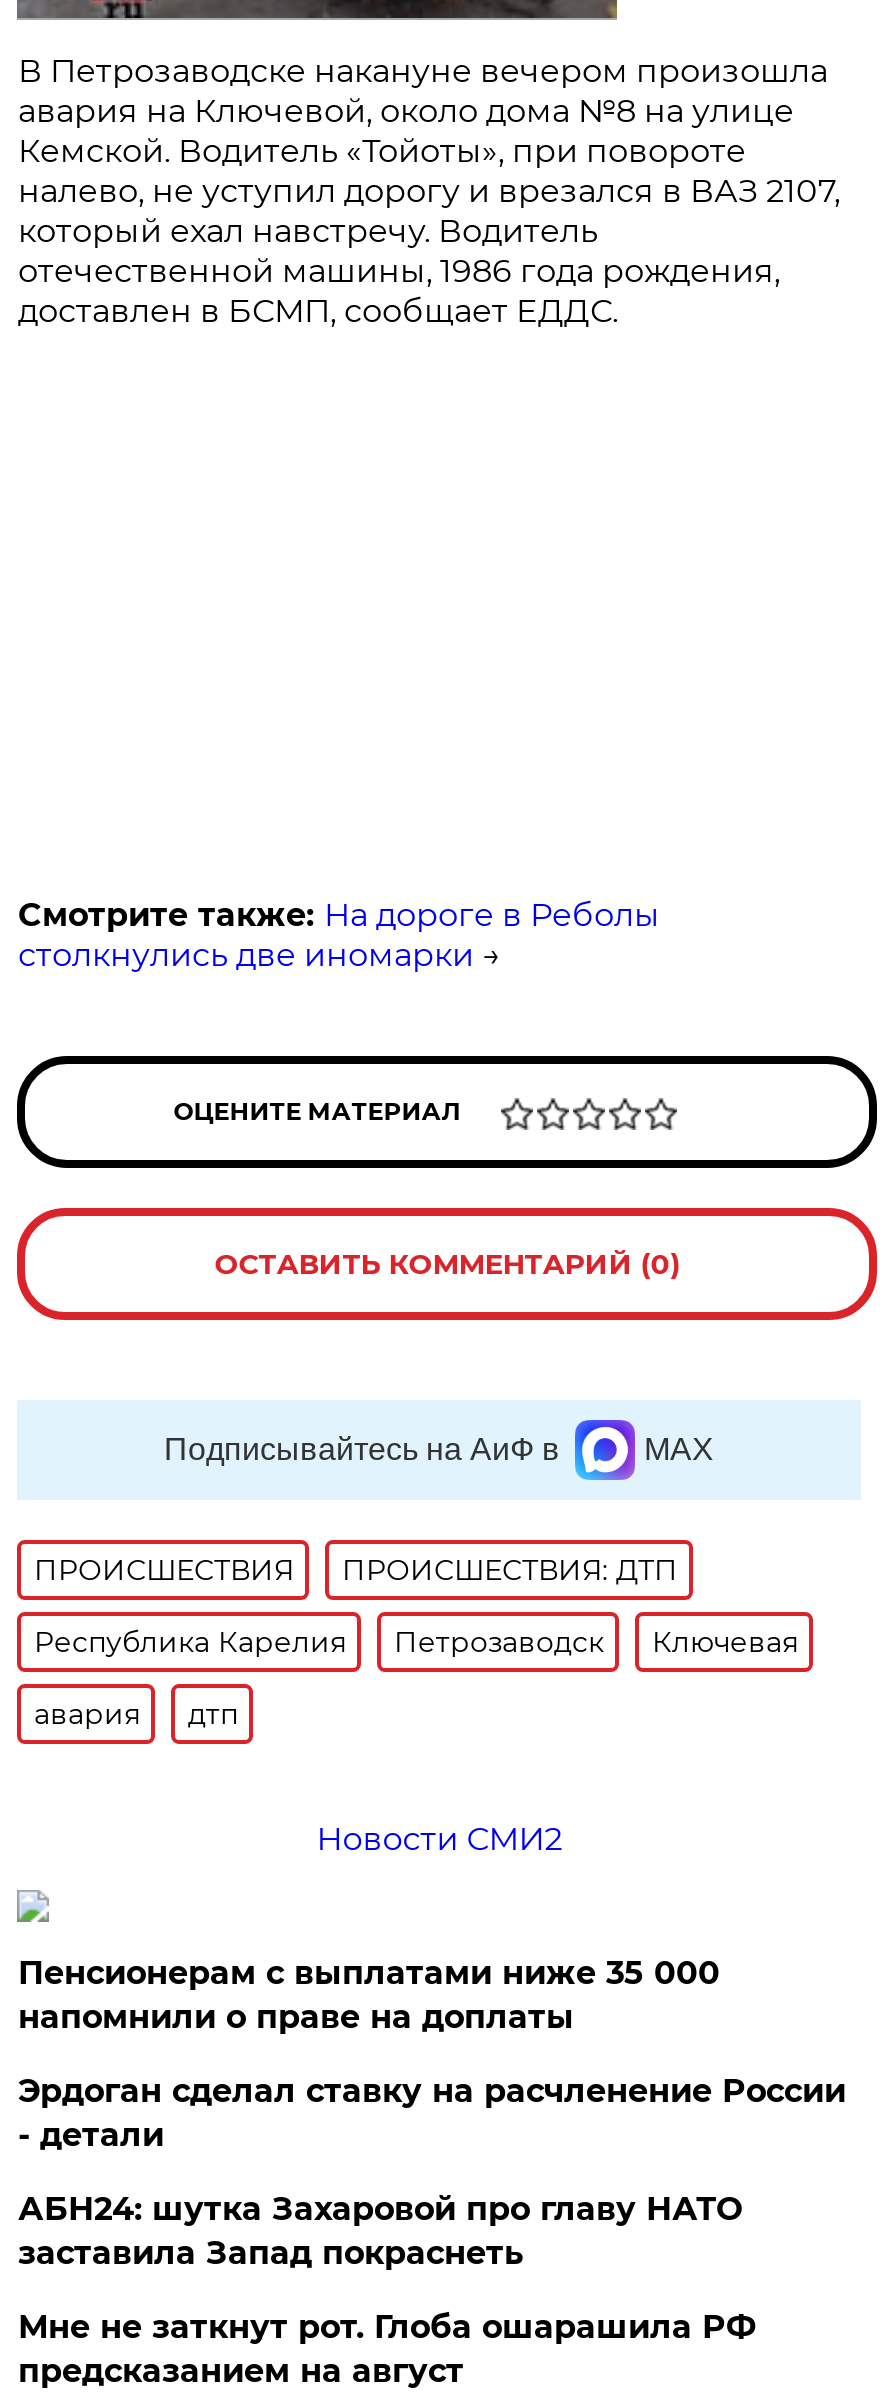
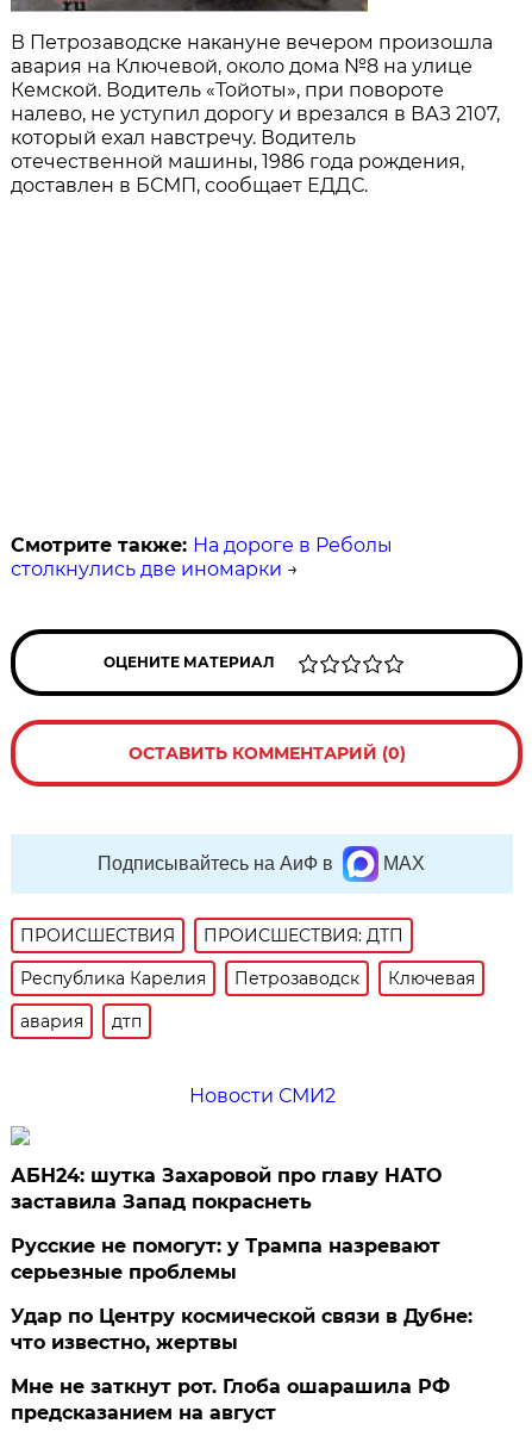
- Пенсионерам с выплатами ниже 35 000
- напомнили о праве на доплаты
- Эрдоган сделал ставку на расчленение России
- - детали

moved up: АБН24: шутка Захаровой про главу НАТО | заставила Запад покраснеть

+ Русские не помогут: у Трампа назревают
+ серьезные проблемы
+ Удар по Центру космической связи в Дубне:
+ что известно, жертвы
